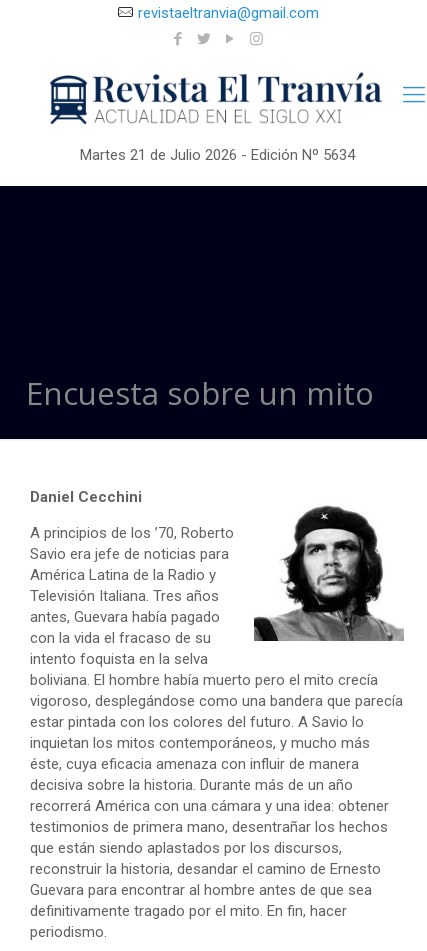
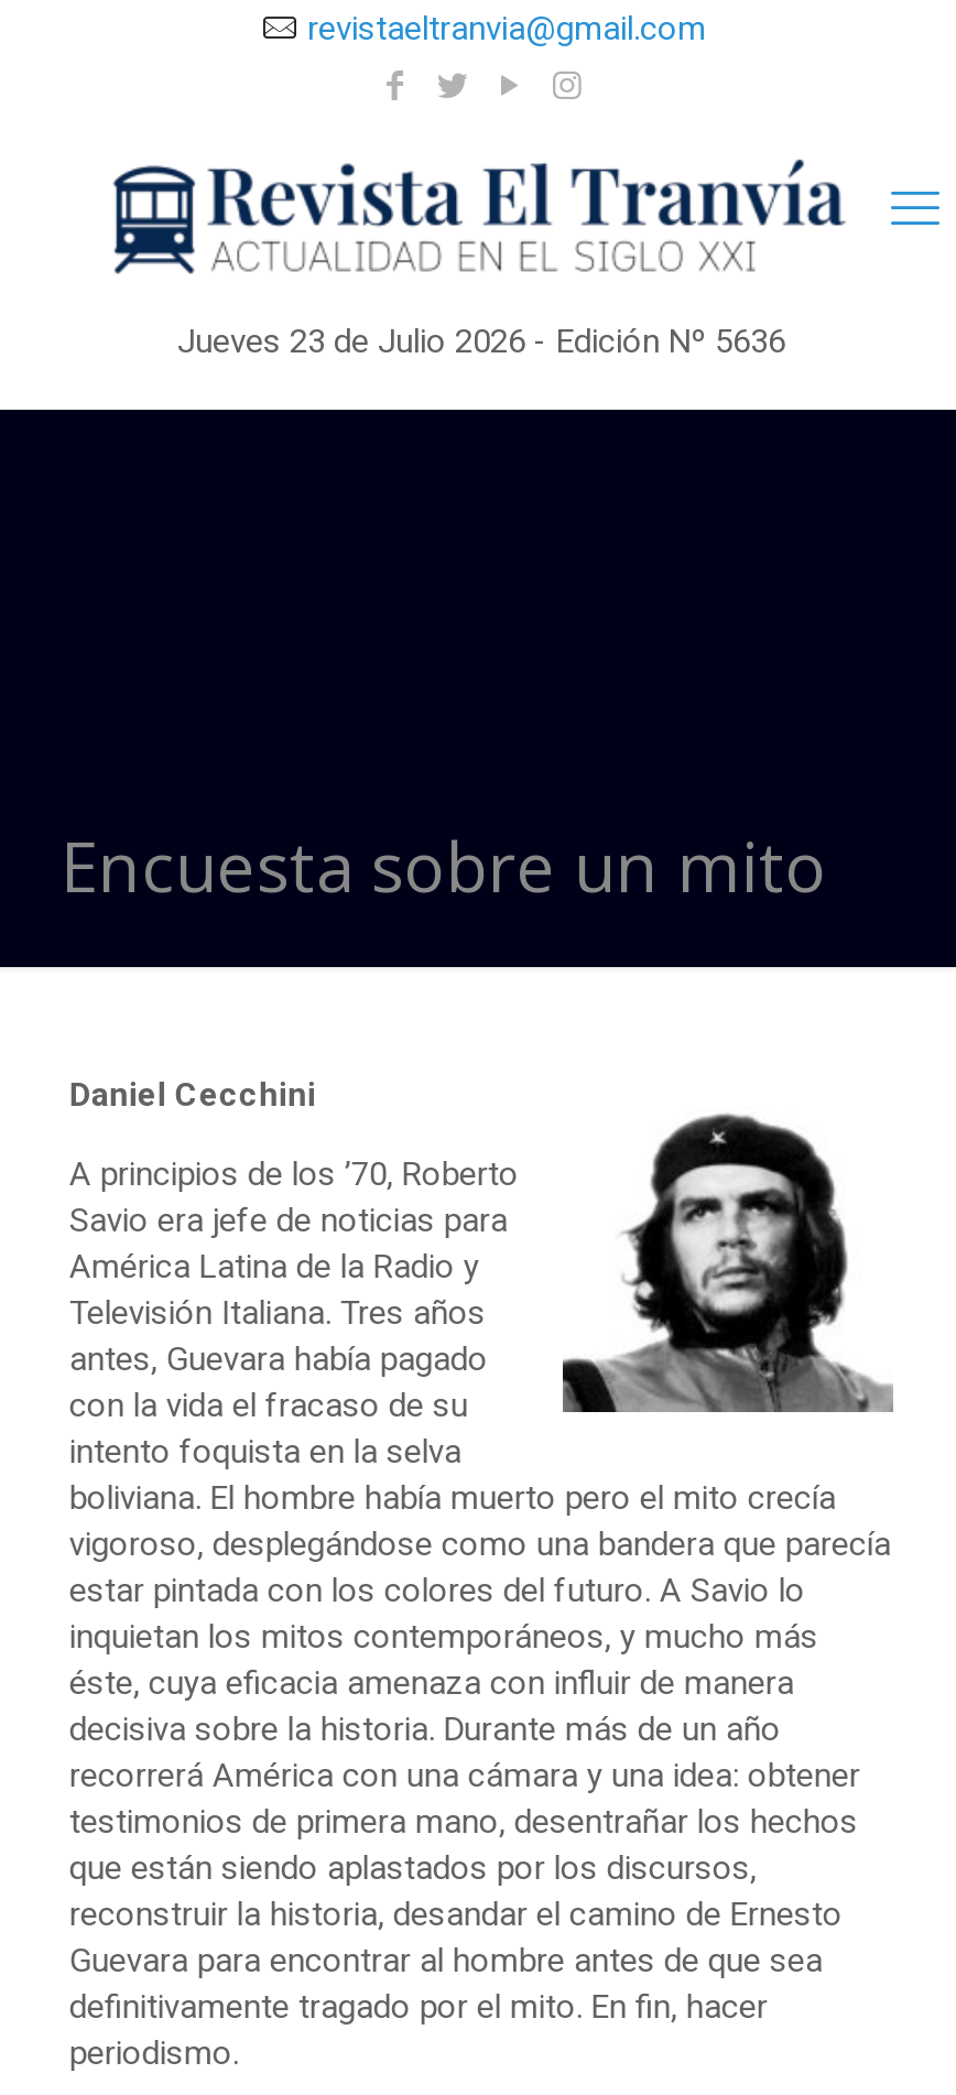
- Martes 21 de Julio 2026 - Edición Nº 5634
+ Jueves 23 de Julio 2026 - Edición Nº 5636
